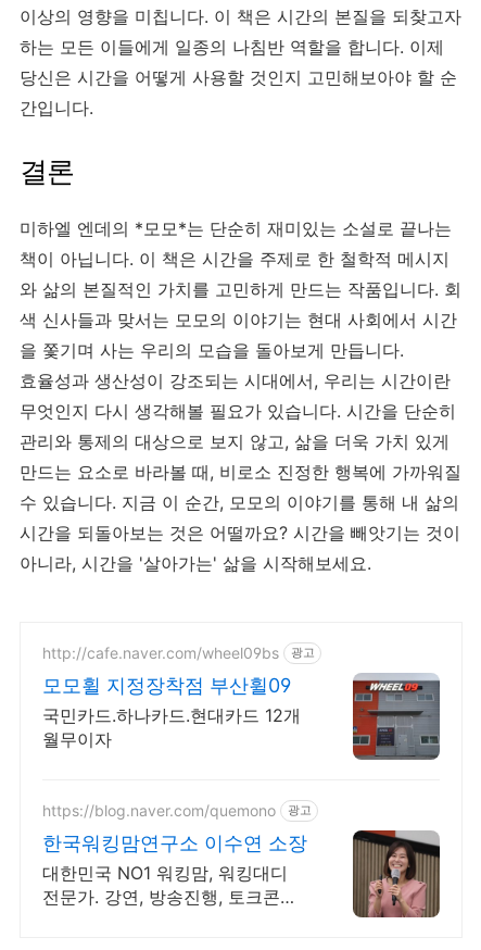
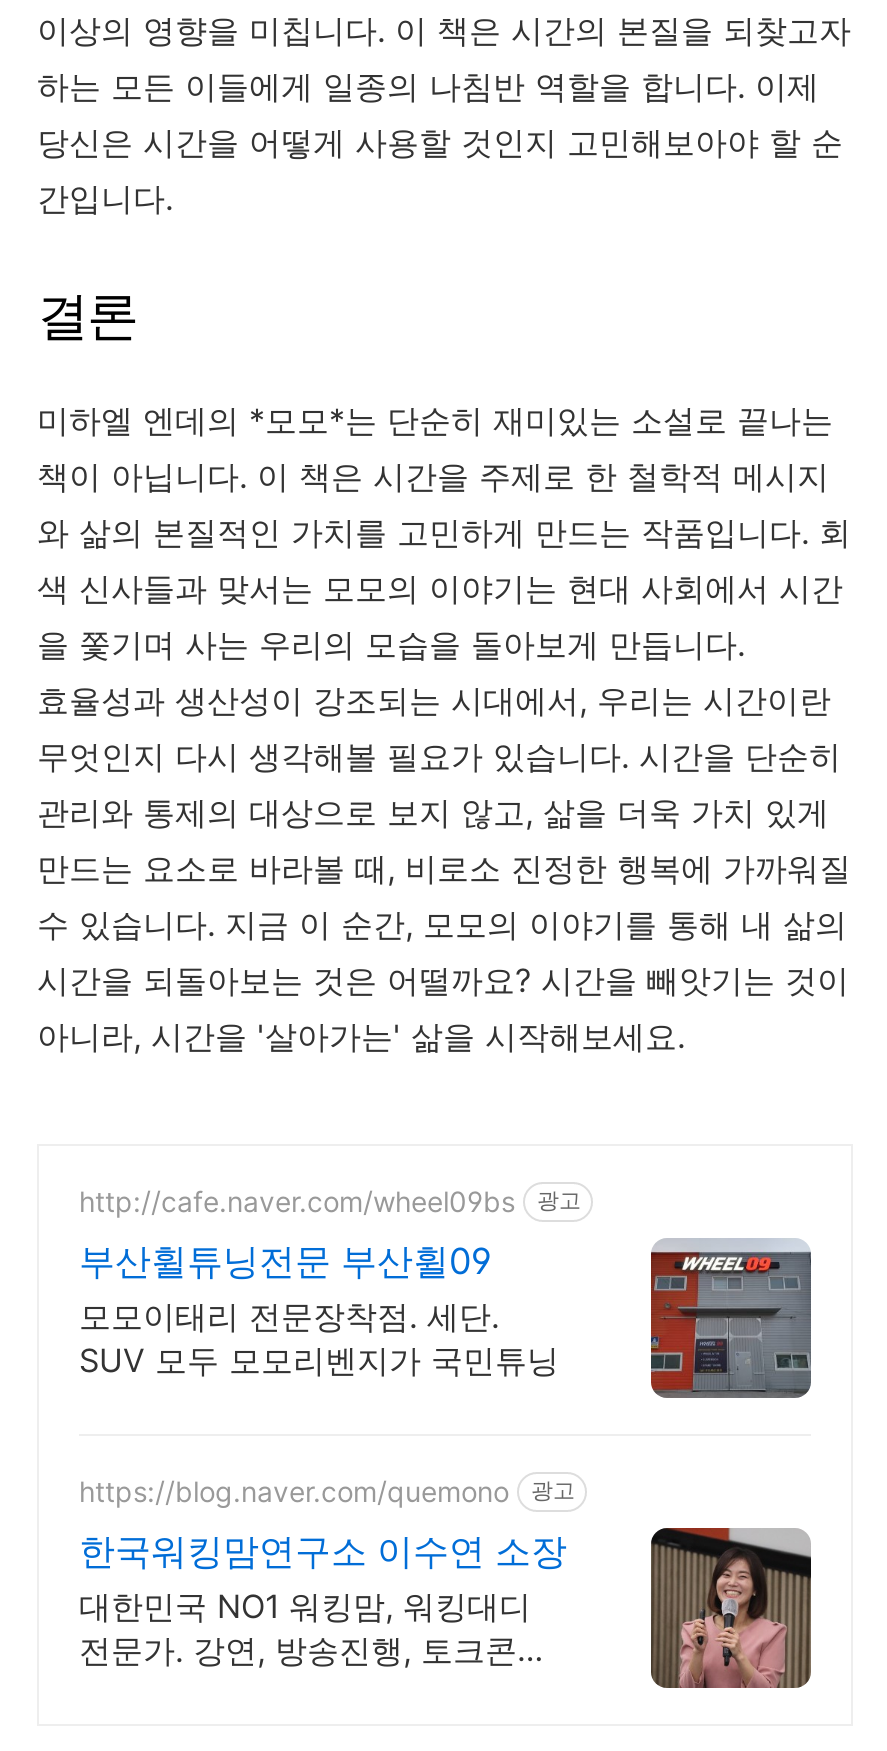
- 모모휠 지정장착점 부산휠09
- 국민카드.하나카드.현대카드 12개
- 월무이자
+ 부산휠튜닝전문 부산휠09
+ 모모이태리 전문장착점. 세단.
+ SUV 모두 모모리벤지가 국민튜닝
